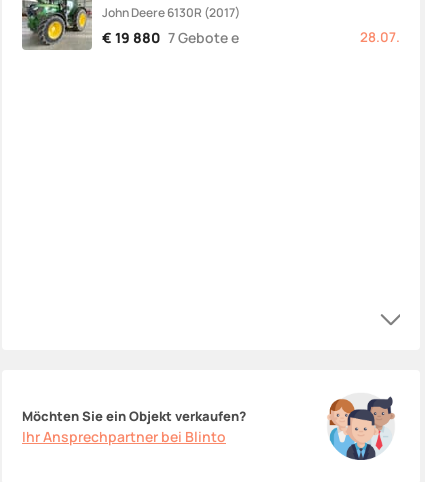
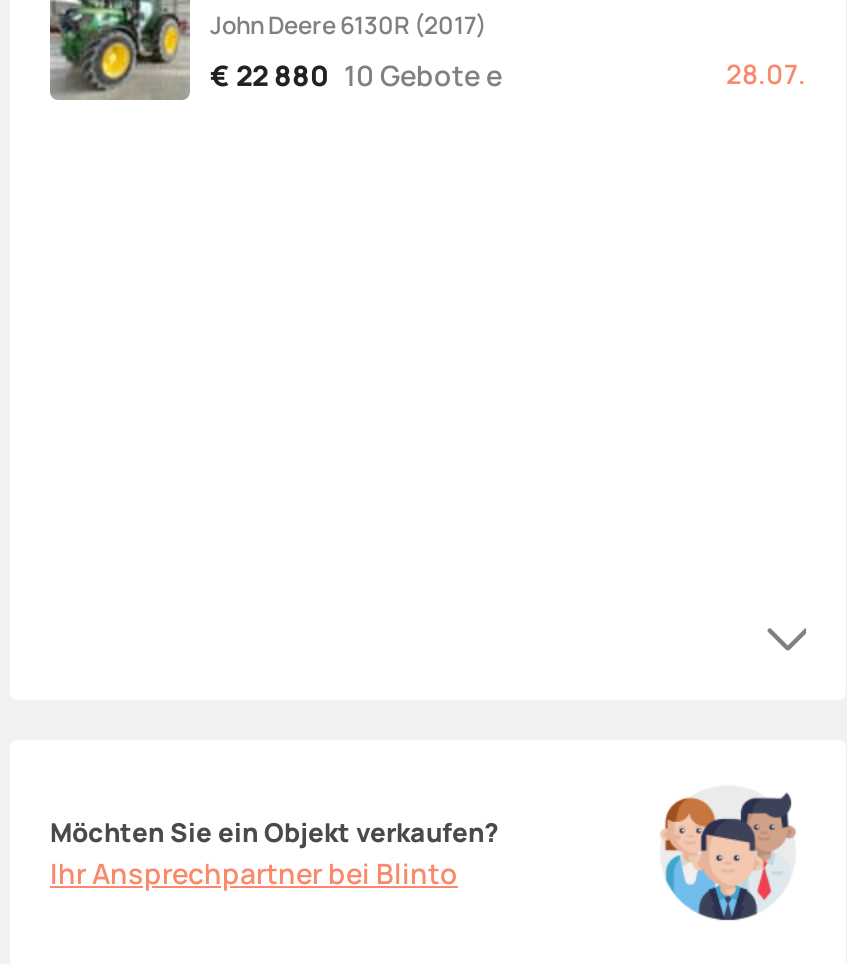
- 19 880 7 Gebote e
+ 22 880 10 Gebote e
